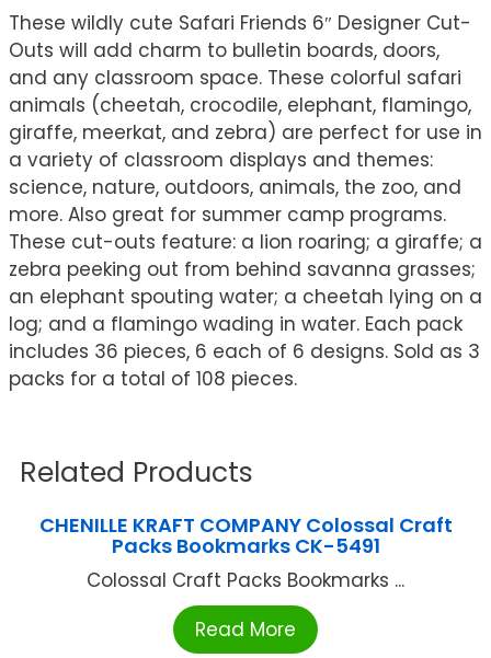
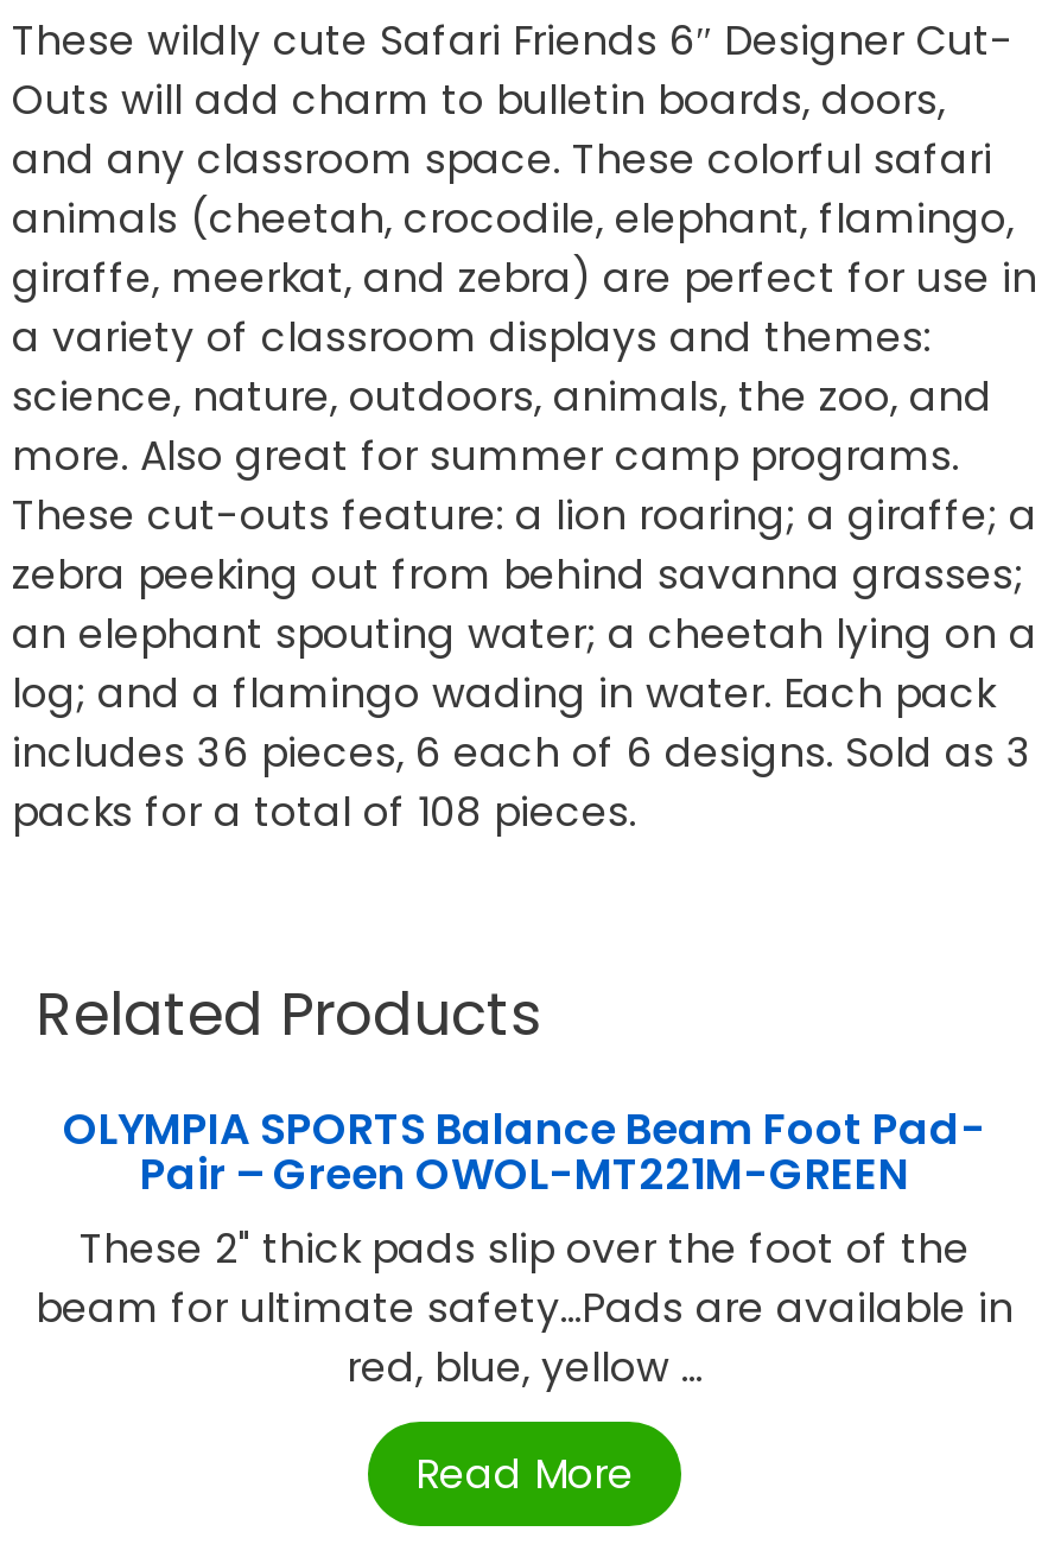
- CHENILLE KRAFT COMPANY Colossal Craft
- Packs Bookmarks CK-5491
- Colossal Craft Packs Bookmarks ...
+ OLYMPIA SPORTS Balance Beam Foot Pad-
+ Pair – Green OWOL-MT221M-GREEN
+ These 2" thick pads slip over the foot of the
+ beam for ultimate safety...Pads are available in
+ red, blue, yellow ...
